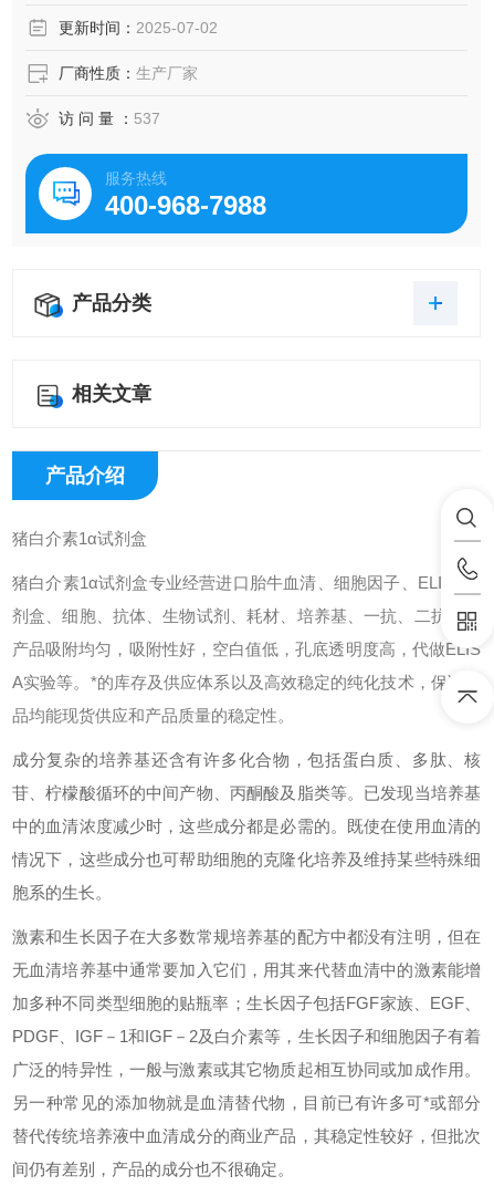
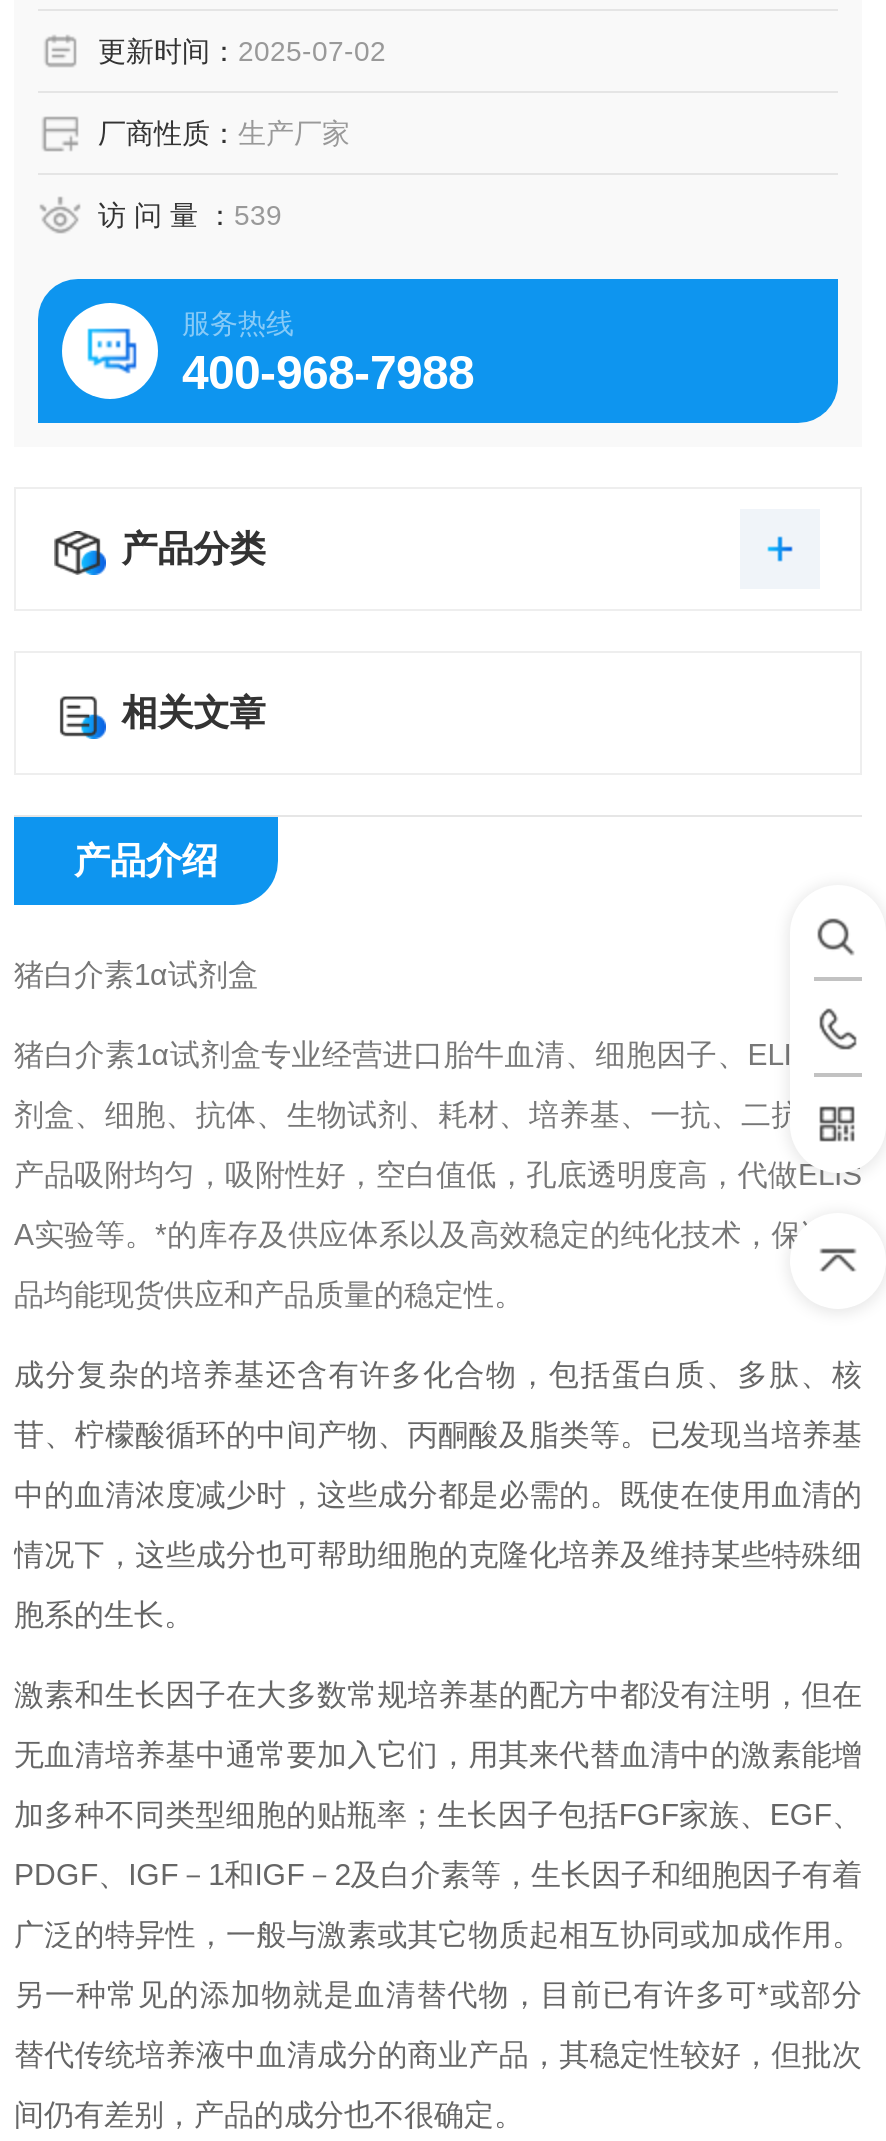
- 访 问 量 ：537
+ 访 问 量 ：539
